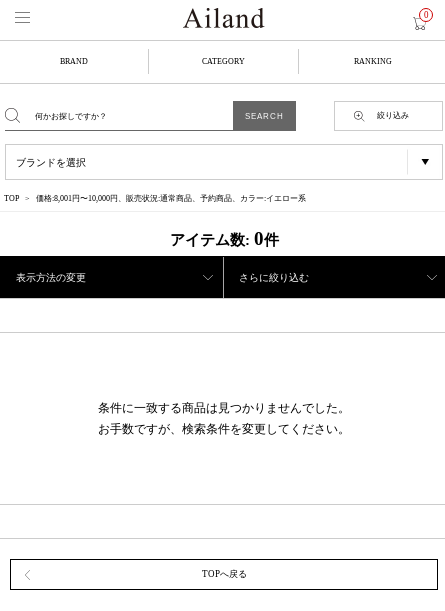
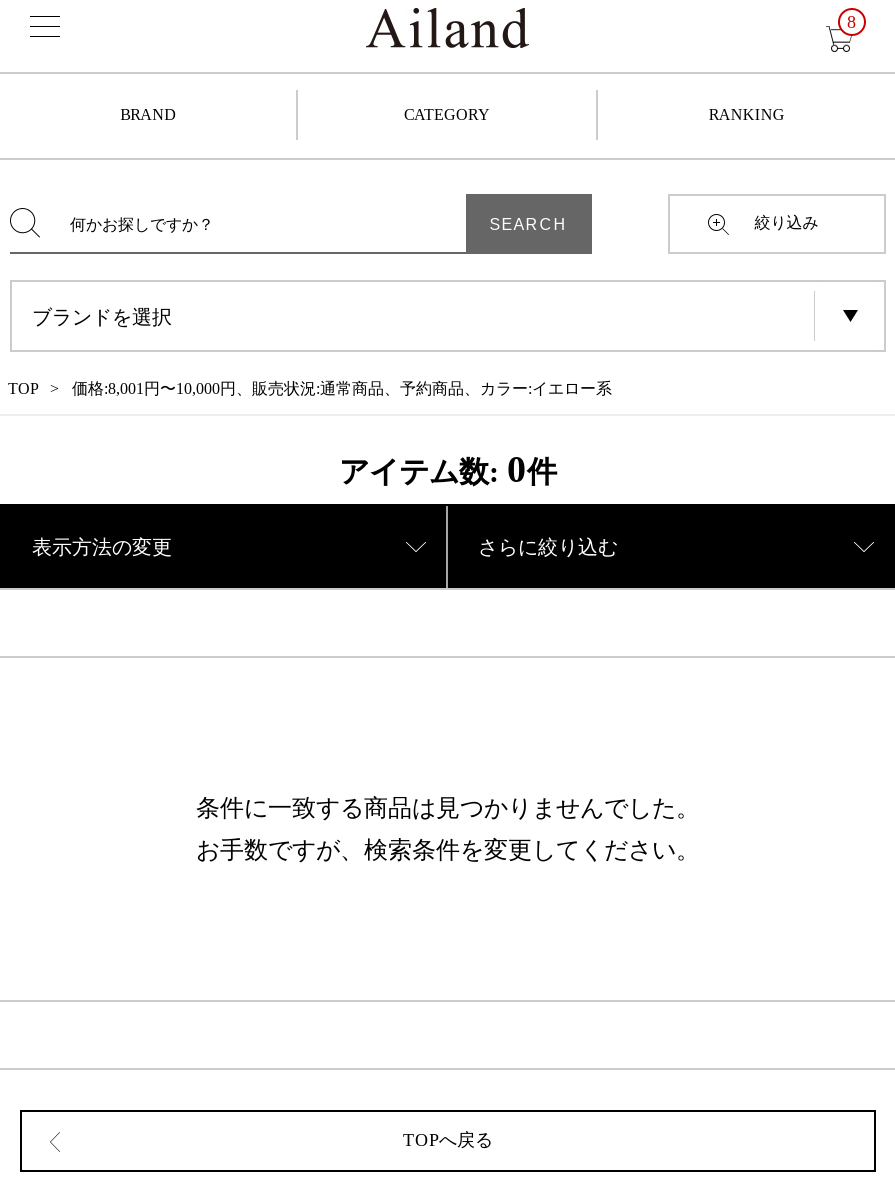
- 0
+ 8
